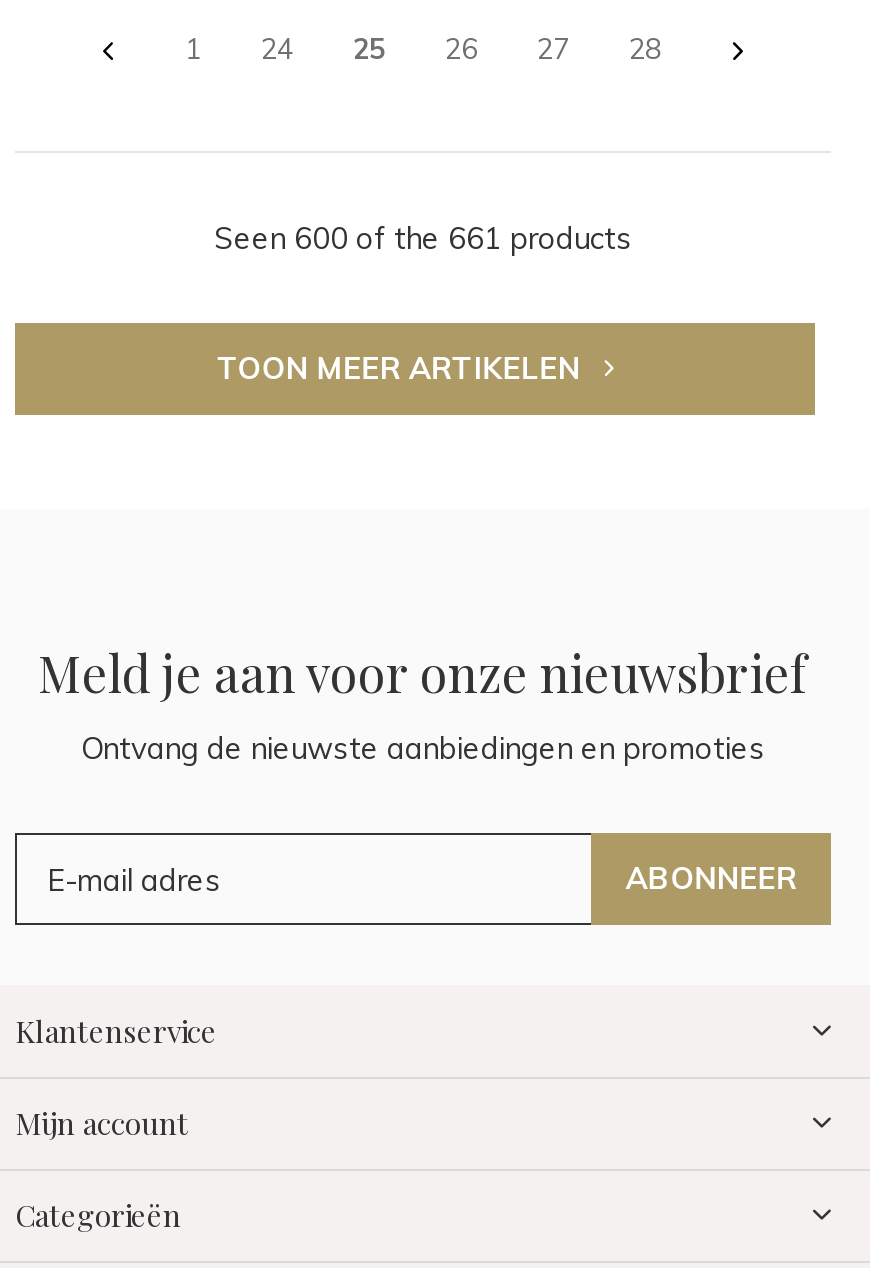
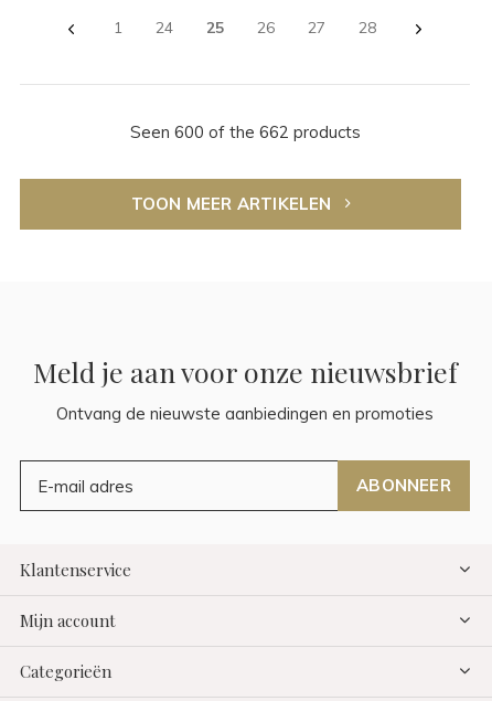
- Seen 600 of the 661 products
+ Seen 600 of the 662 products
